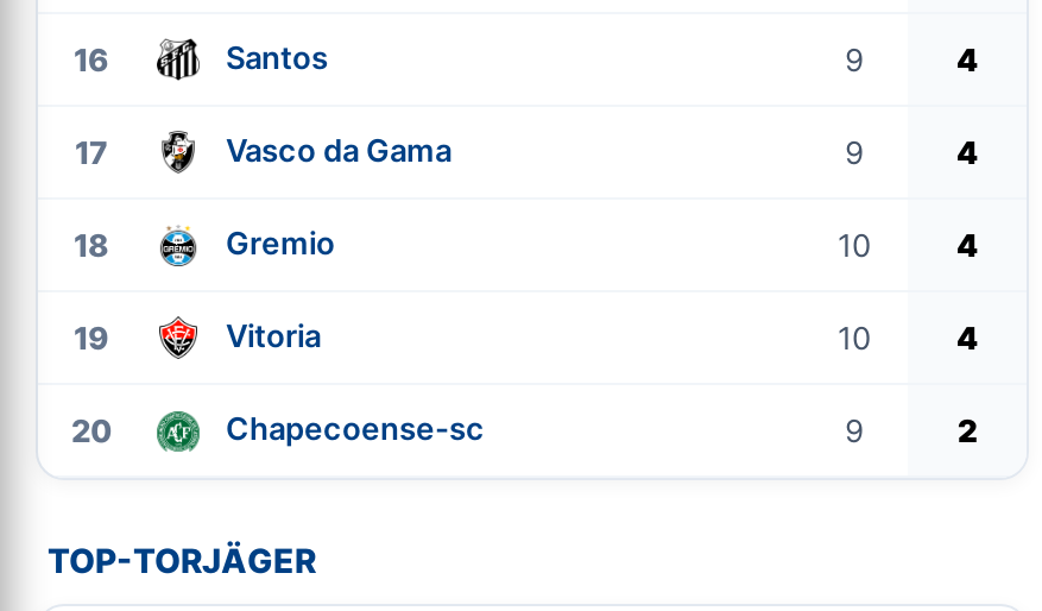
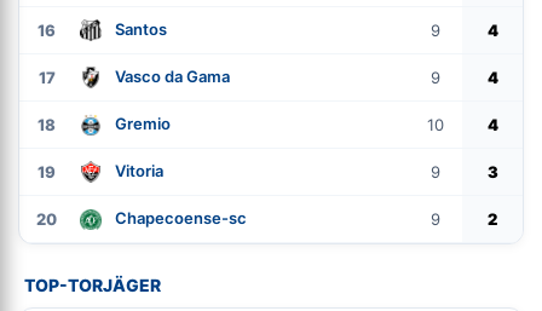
- 10
+ 9

- 4
+ 3
